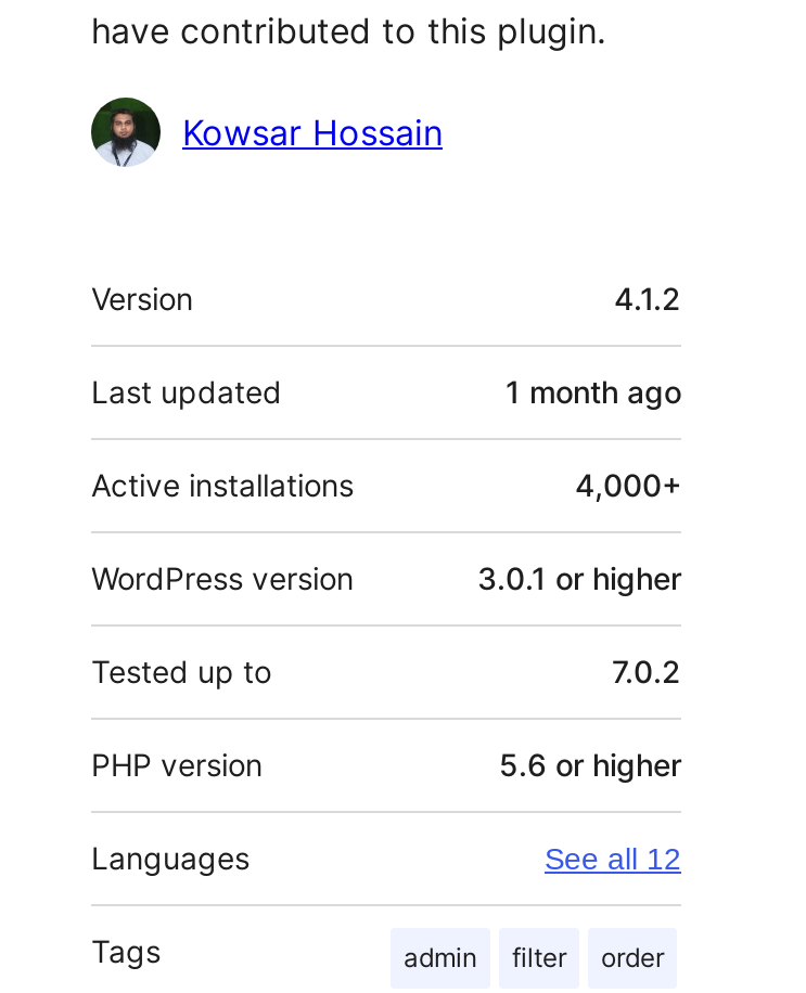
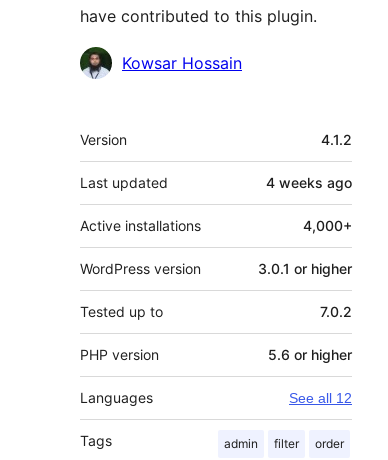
- 1 month ago
+ 4 weeks ago
